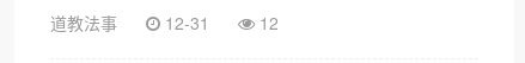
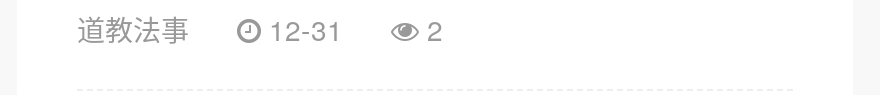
- 道教法事 12-31 12
+ 道教法事 12-31 2
